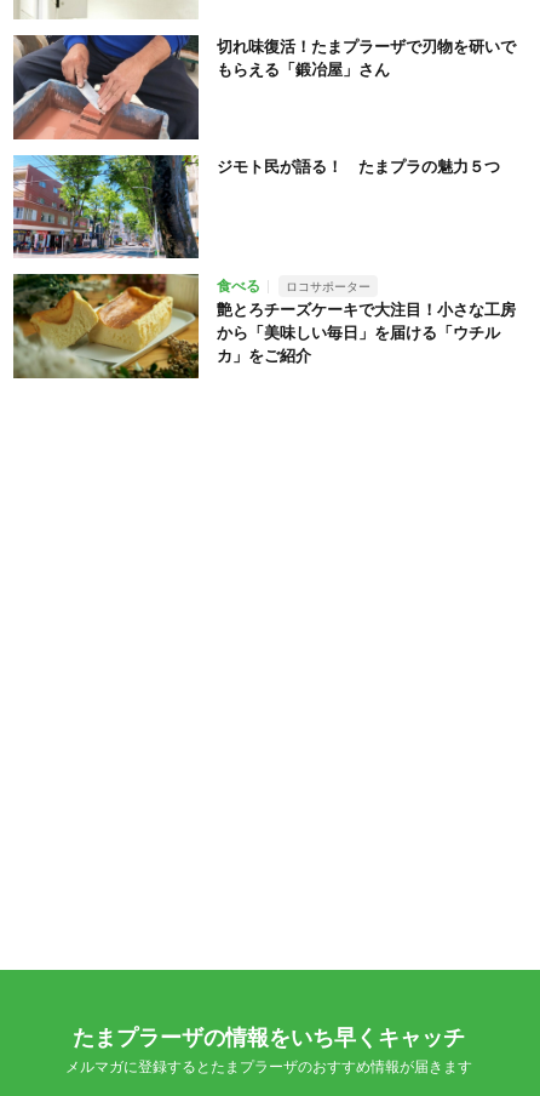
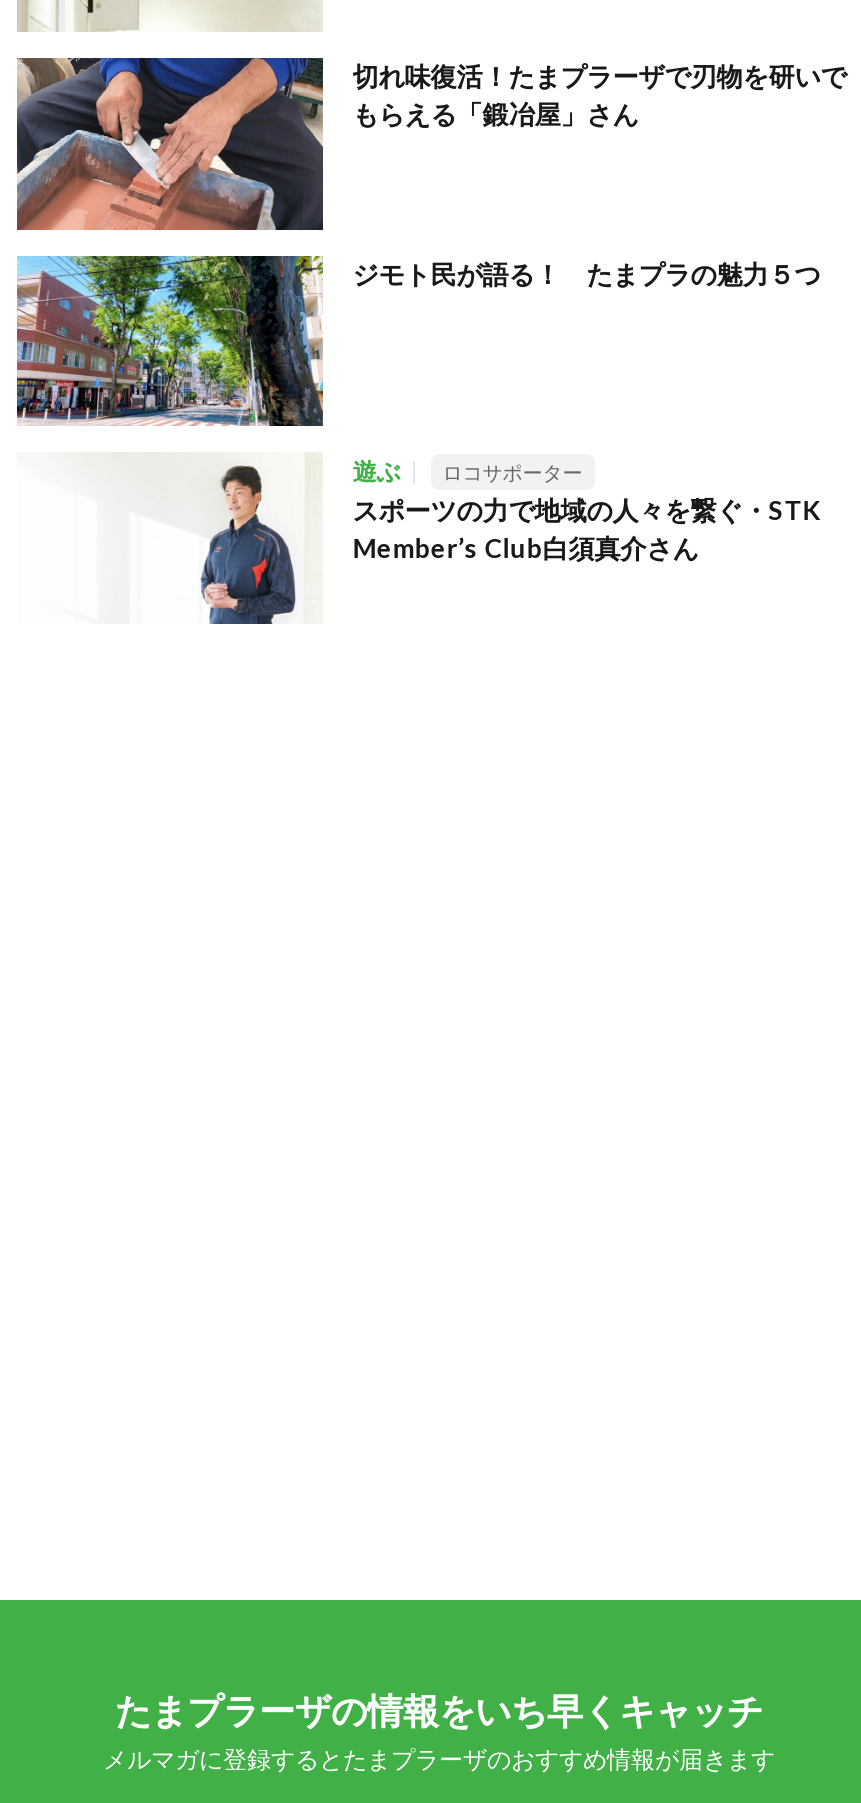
- [image]
- 食べる
+ [image]
+ 遊ぶ

- 艶とろチーズケーキで大注目！小さな工房
- から「美味しい毎日」を届ける「ウチル
- カ」をご紹介
+ スポーツの力で地域の人々を繋ぐ・STK
+ Member’s Club白須真介さん
